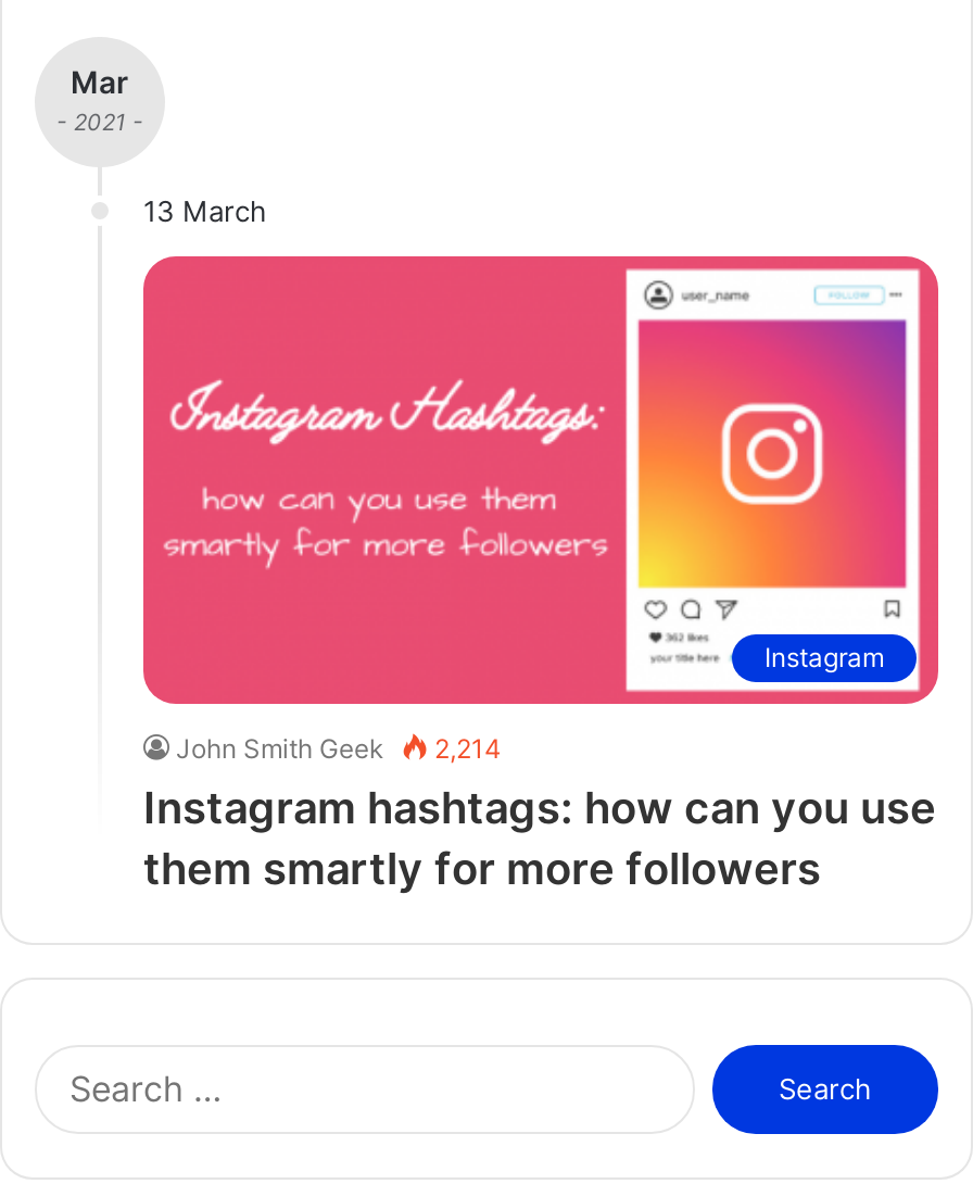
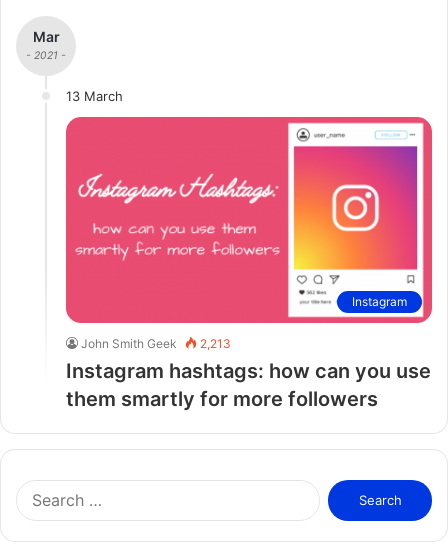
- John Smith Geek 2,214
+ John Smith Geek 2,213
